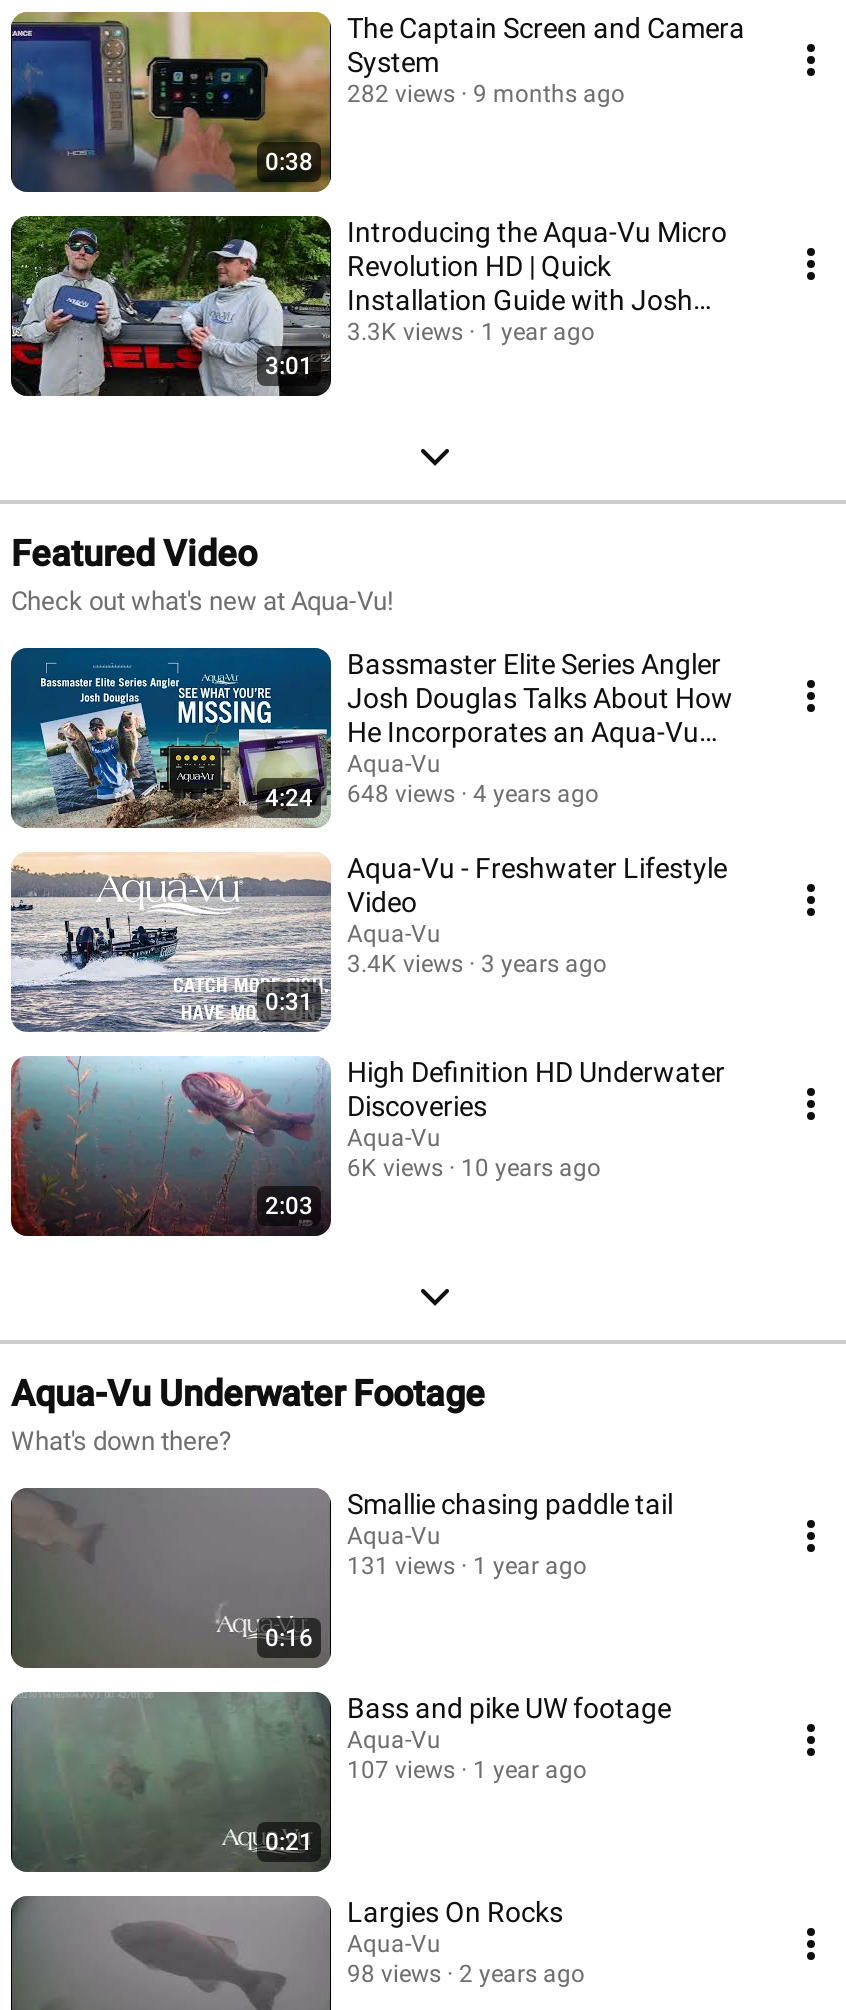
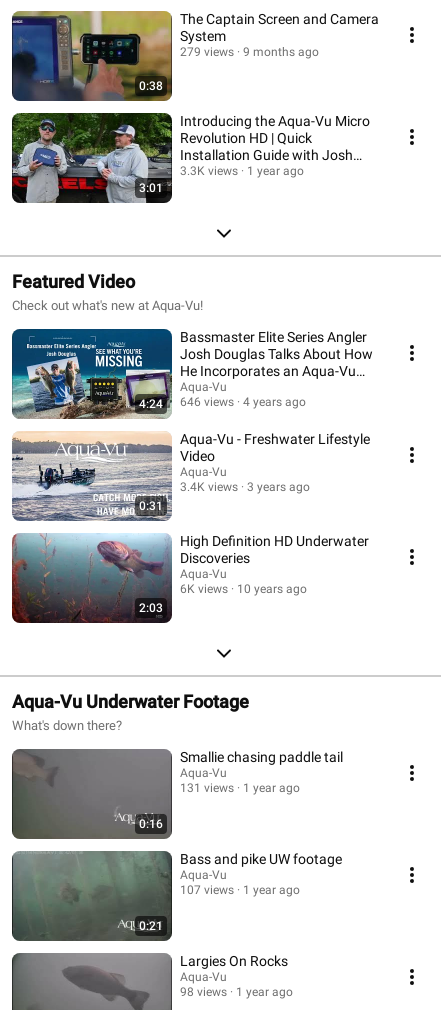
- 282 views 9 months ago
+ 279 views 9 months ago

- 4:24 648 views 4 years ago
+ 4:24 646 views 4 years ago

- 98 views 2 years ago
+ 98 views 1 year ago
